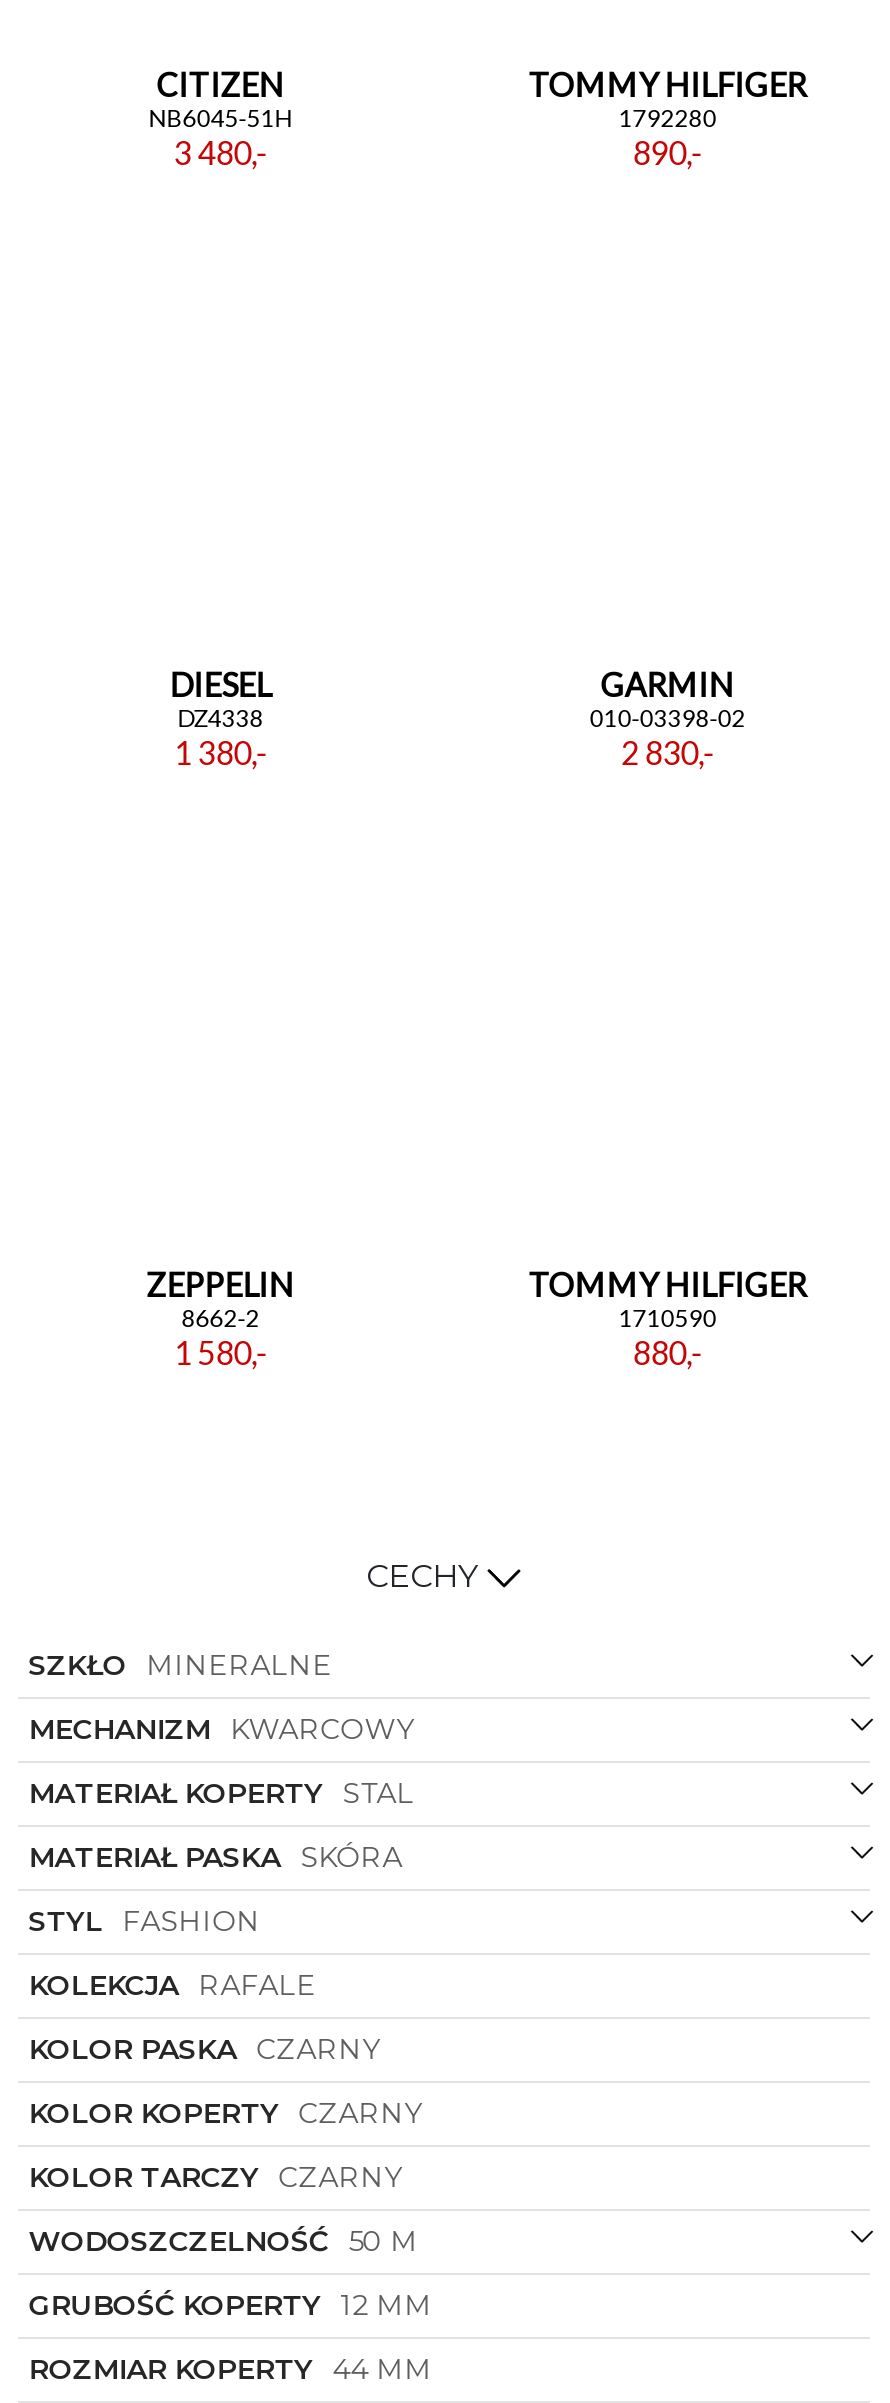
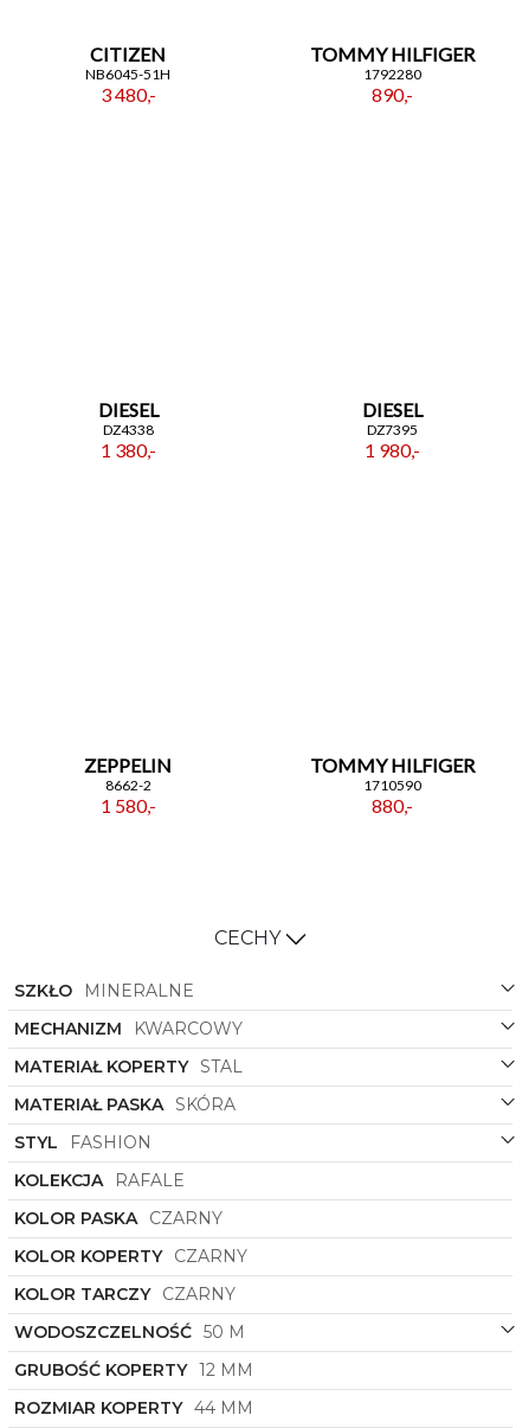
- GARMIN
- 010-03398-02
- 2 830,-
+ DIESEL
+ DZ7395
+ 1 980,-
